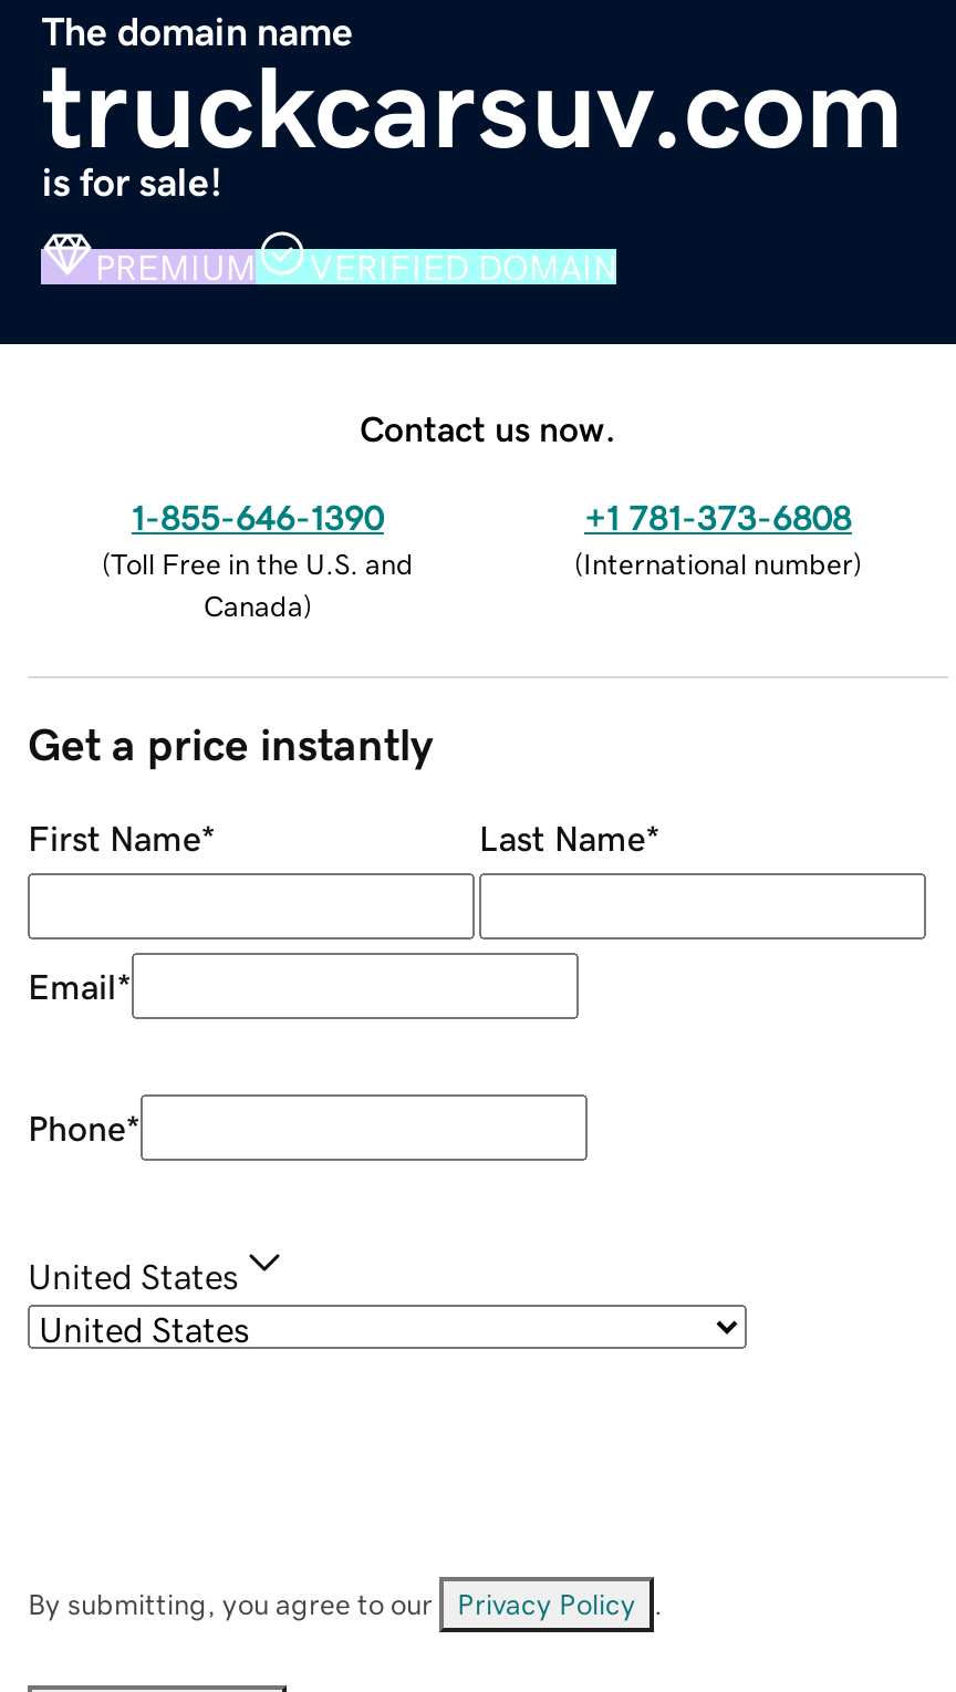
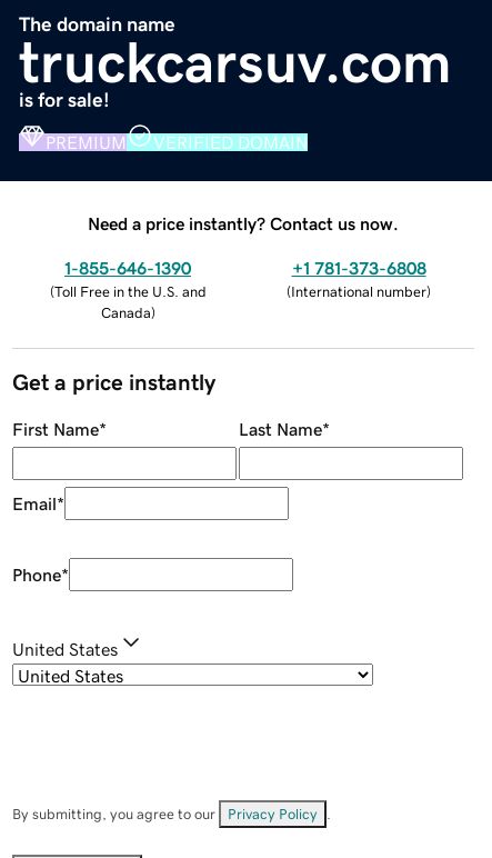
- Contact us now.
+ Need a price instantly? Contact us now.
